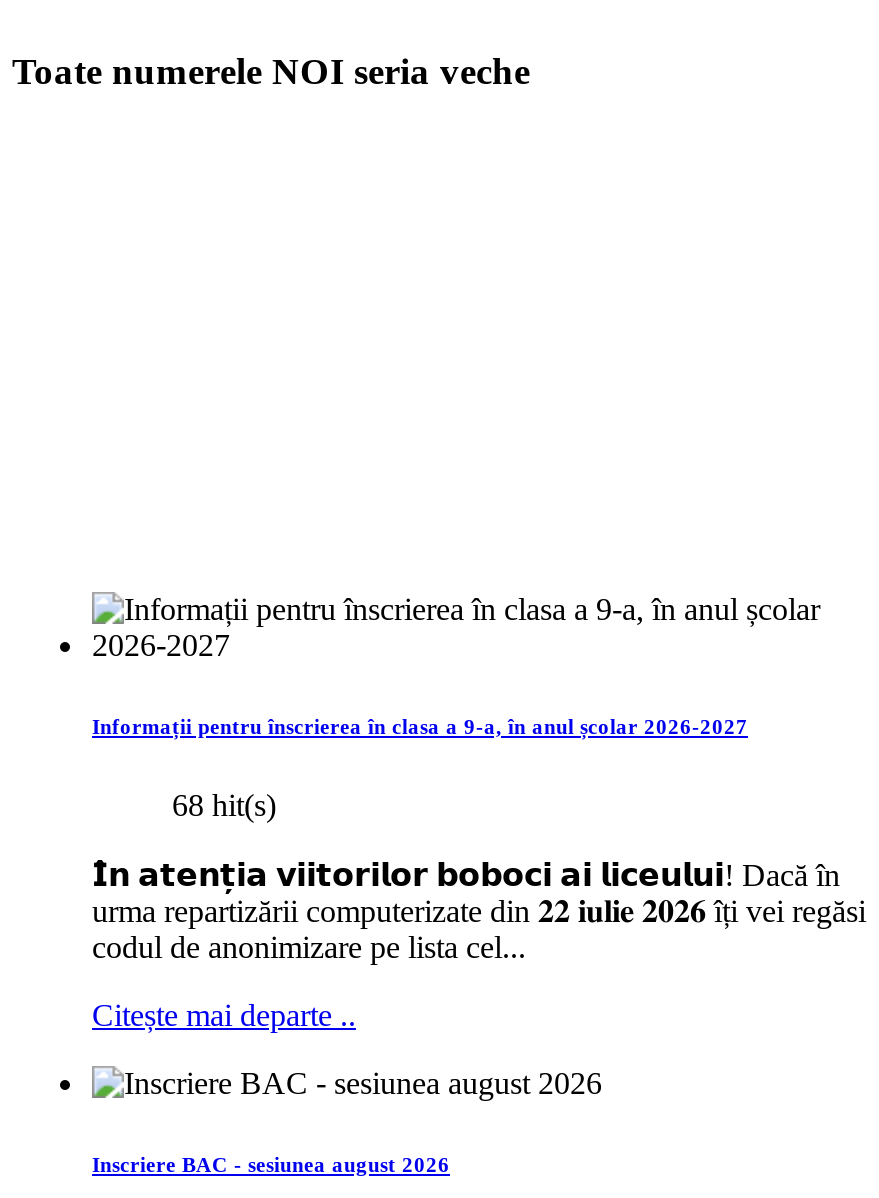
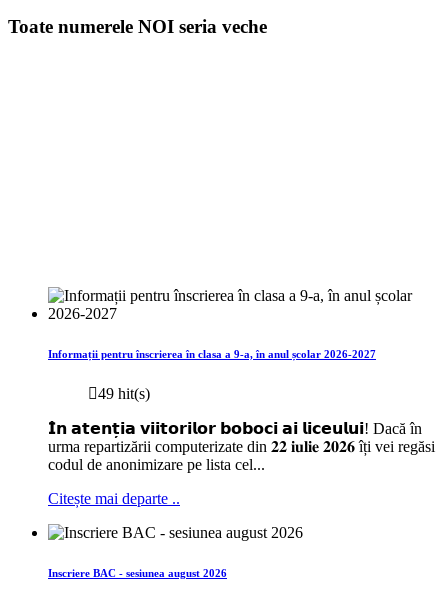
- 68 hit(s)
+ 49 hit(s)
